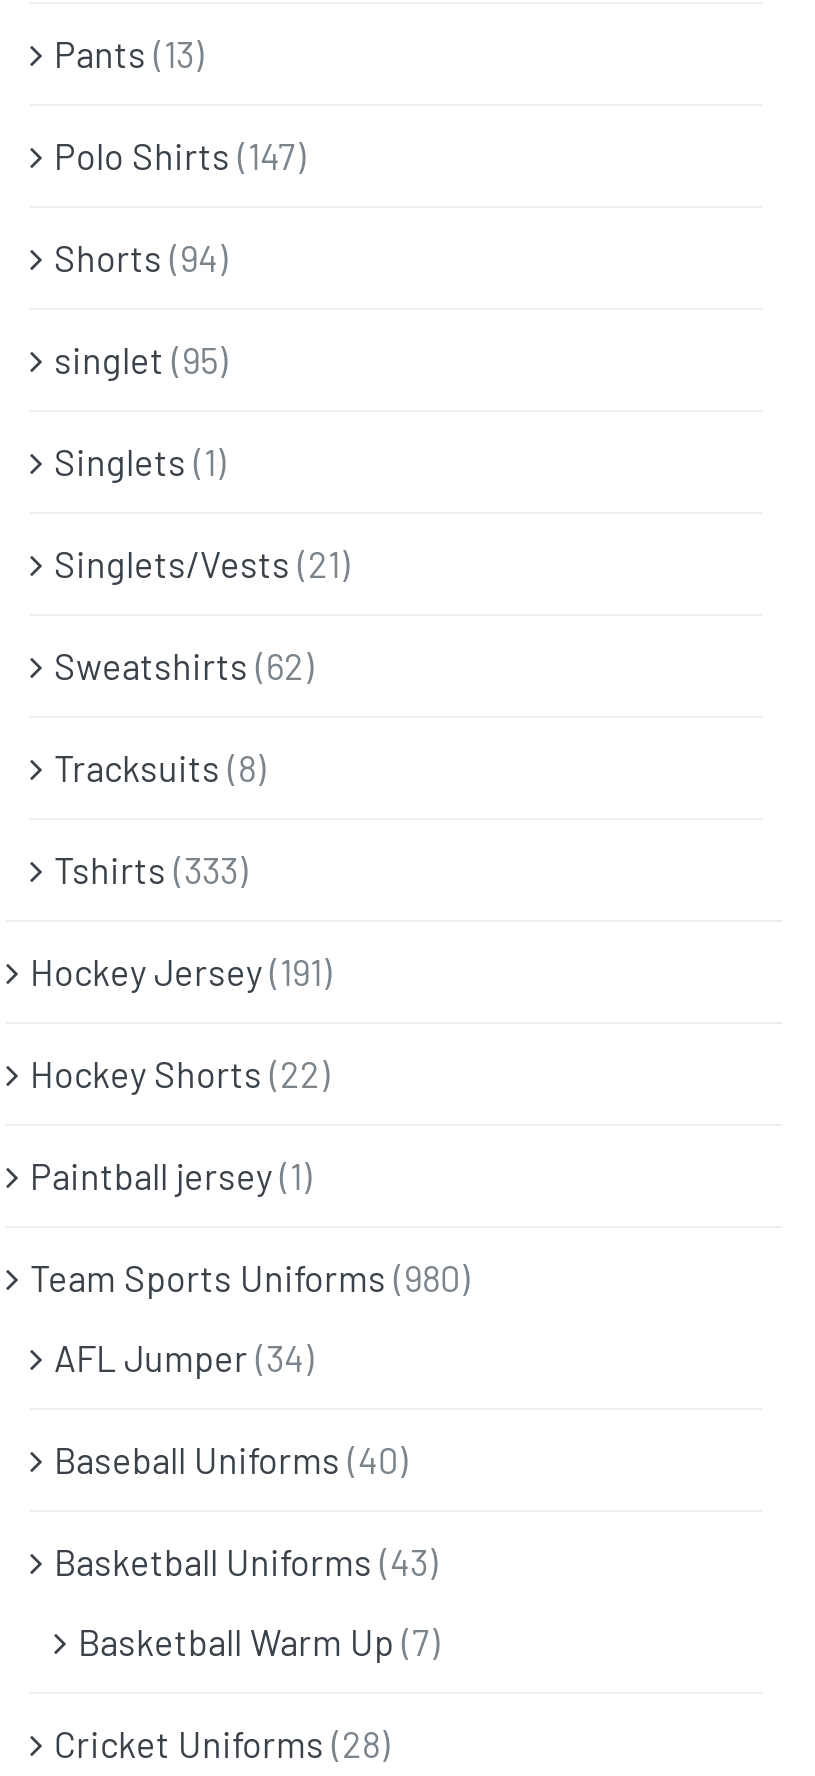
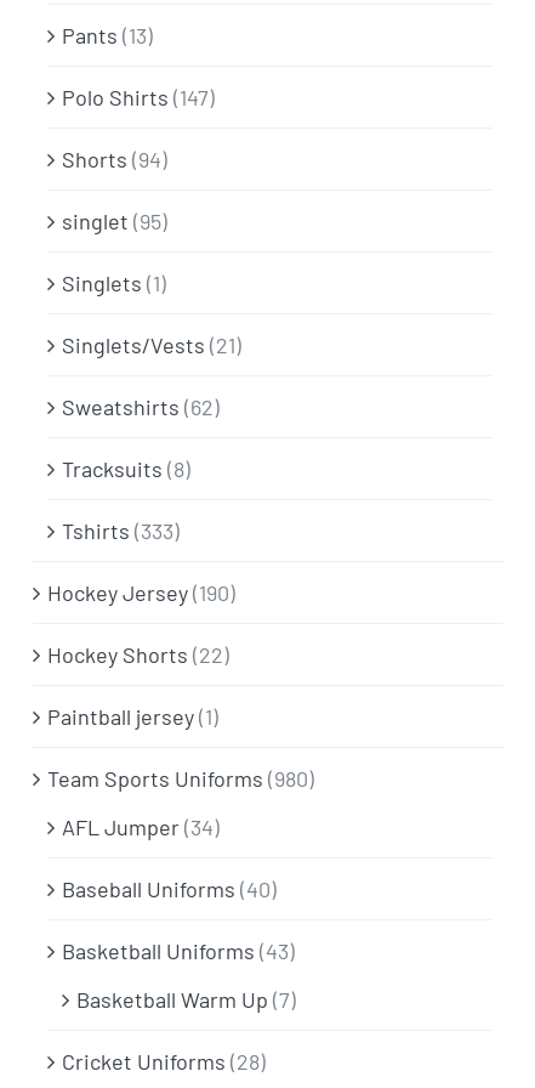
- Hockey Jersey (191)
+ Hockey Jersey (190)
